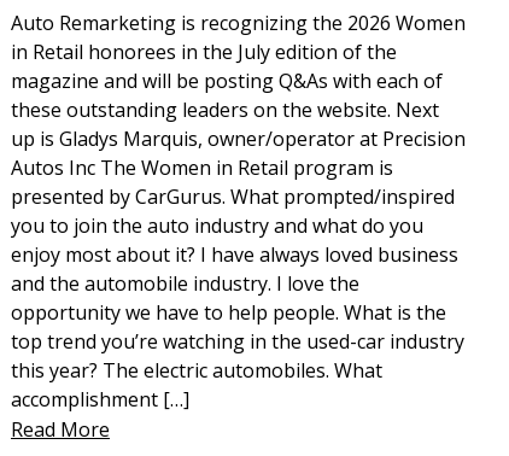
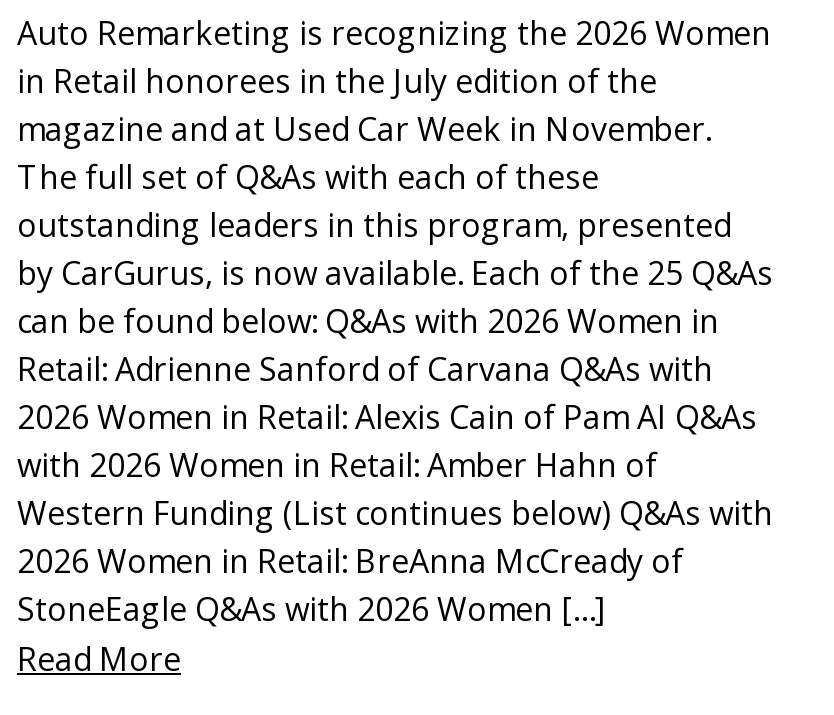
- magazine and will be posting Q&As with each of
- these outstanding leaders on the website. Next
- up is Gladys Marquis, owner/operator at Precision
- Autos Inc The Women in Retail program is
- presented by CarGurus. What prompted/inspired
- you to join the auto industry and what do you
- enjoy most about it? I have always loved business
- and the automobile industry. I love the
- opportunity we have to help people. What is the
- top trend you’re watching in the used-car industry
- this year? The electric automobiles. What
- accomplishment […]
+ magazine and at Used Car Week in November.
+ The full set of Q&As with each of these
+ outstanding leaders in this program, presented
+ by CarGurus, is now available. Each of the 25 Q&As
+ can be found below: Q&As with 2026 Women in
+ Retail: Adrienne Sanford of Carvana Q&As with
+ 2026 Women in Retail: Alexis Cain of Pam AI Q&As
+ with 2026 Women in Retail: Amber Hahn of
+ Western Funding (List continues below) Q&As with
+ 2026 Women in Retail: BreAnna McCready of
+ StoneEagle Q&As with 2026 Women […]
